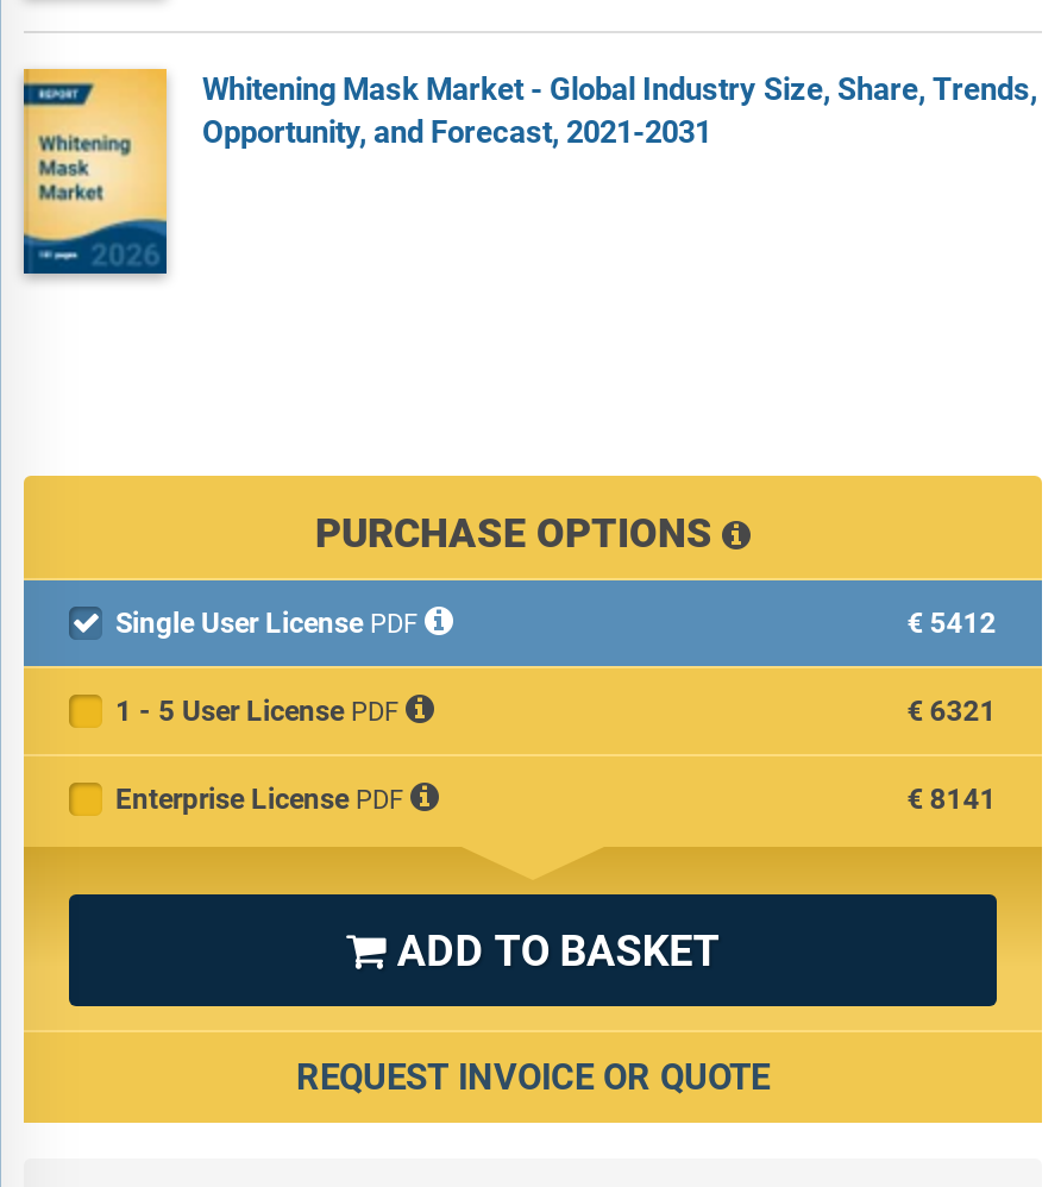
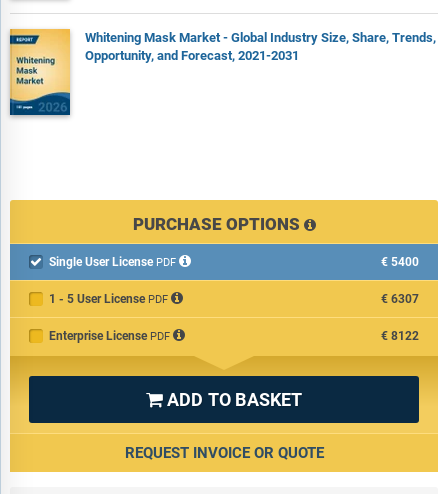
- €5412
+ €5400

- €6321
+ €6307

- €8141
+ €8122
